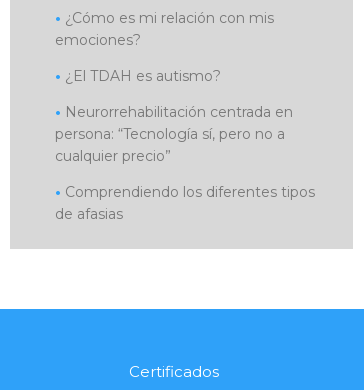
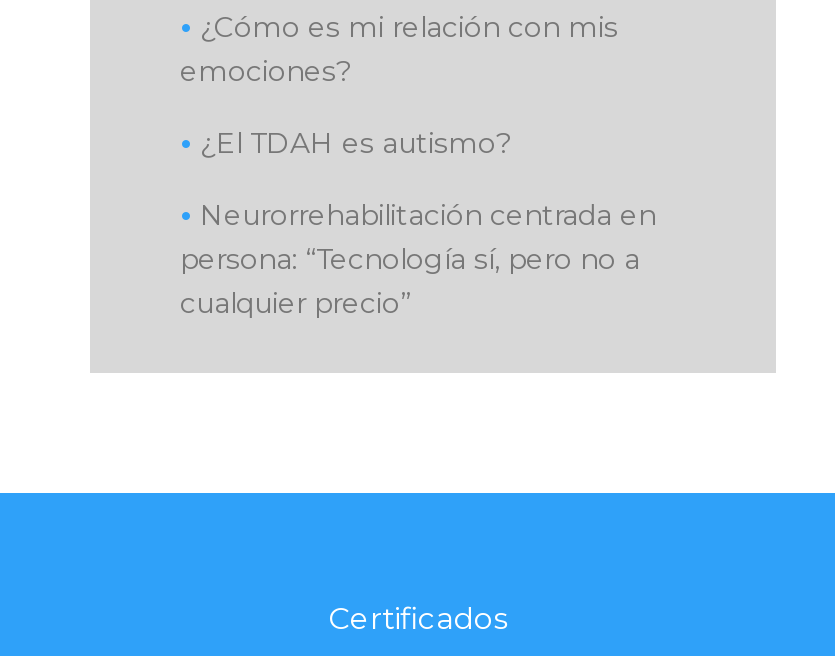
- Comprendiendo los diferentes tipos
- de afasias
